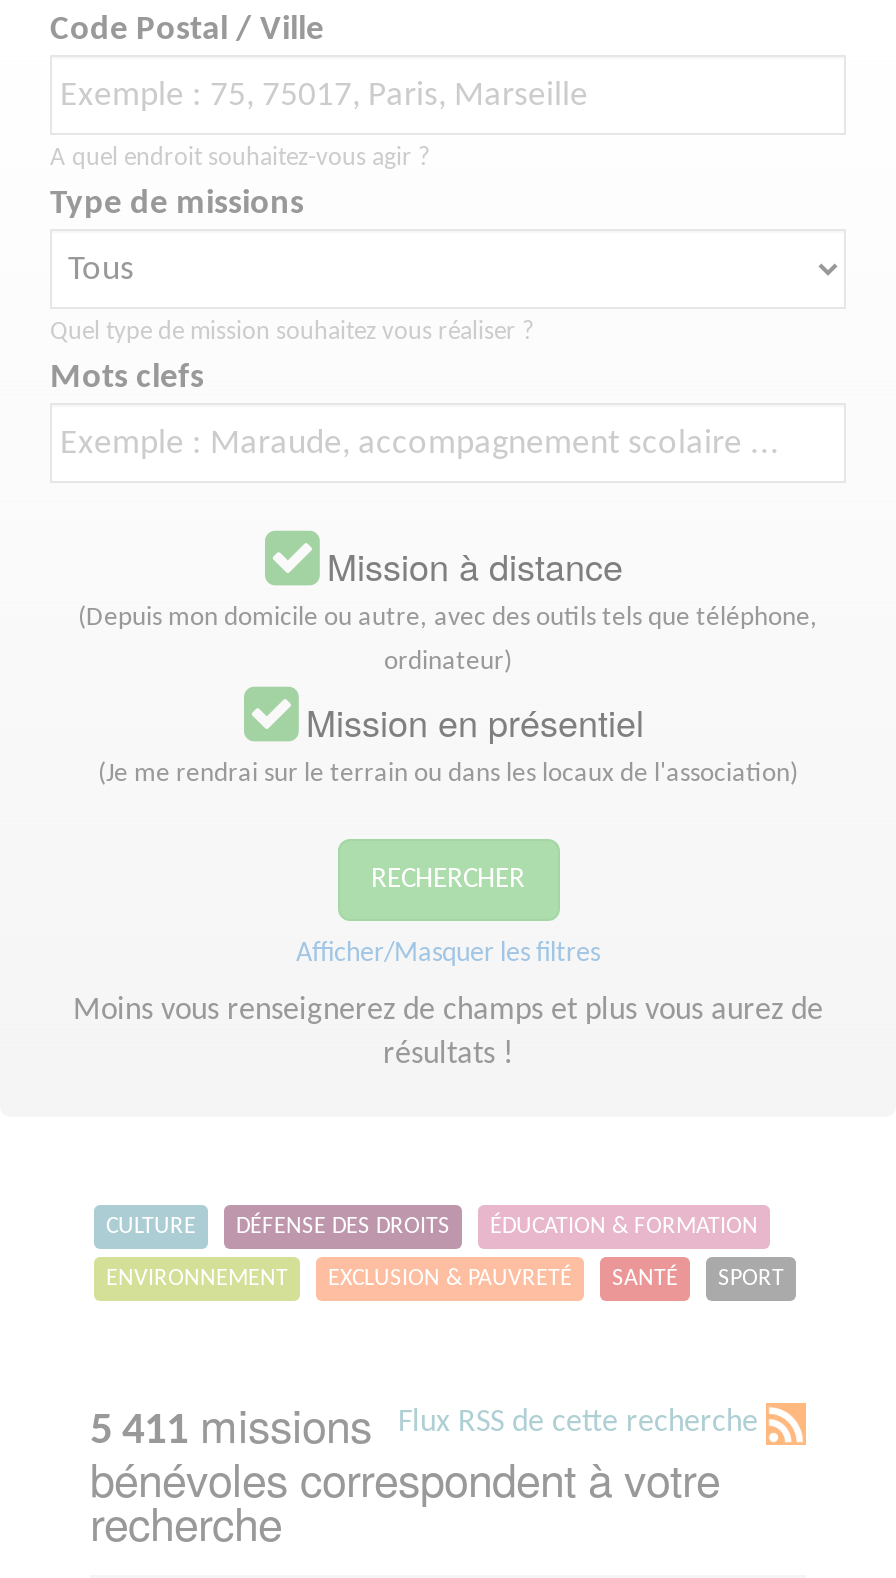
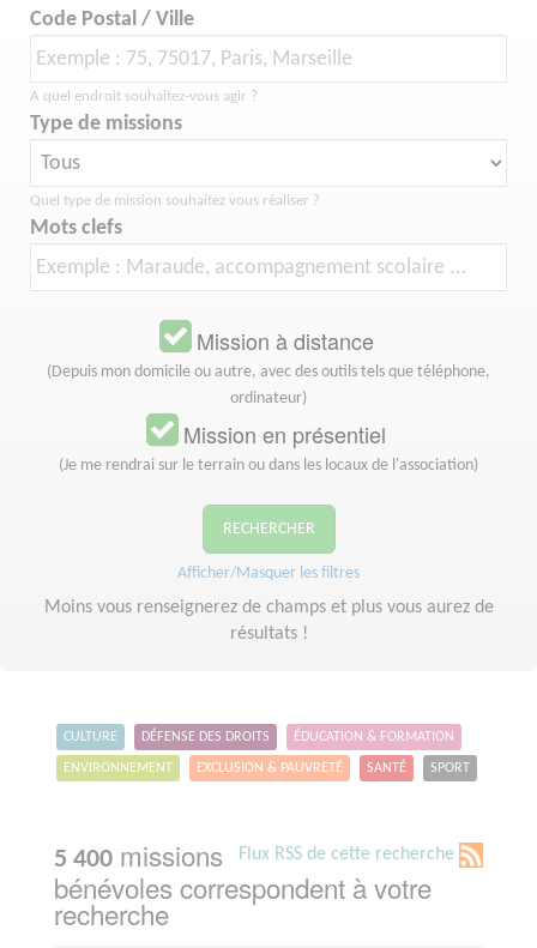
- 5 411 missions Flux RSS de cette recherche
+ 5 400 missions Flux RSS de cette recherche
